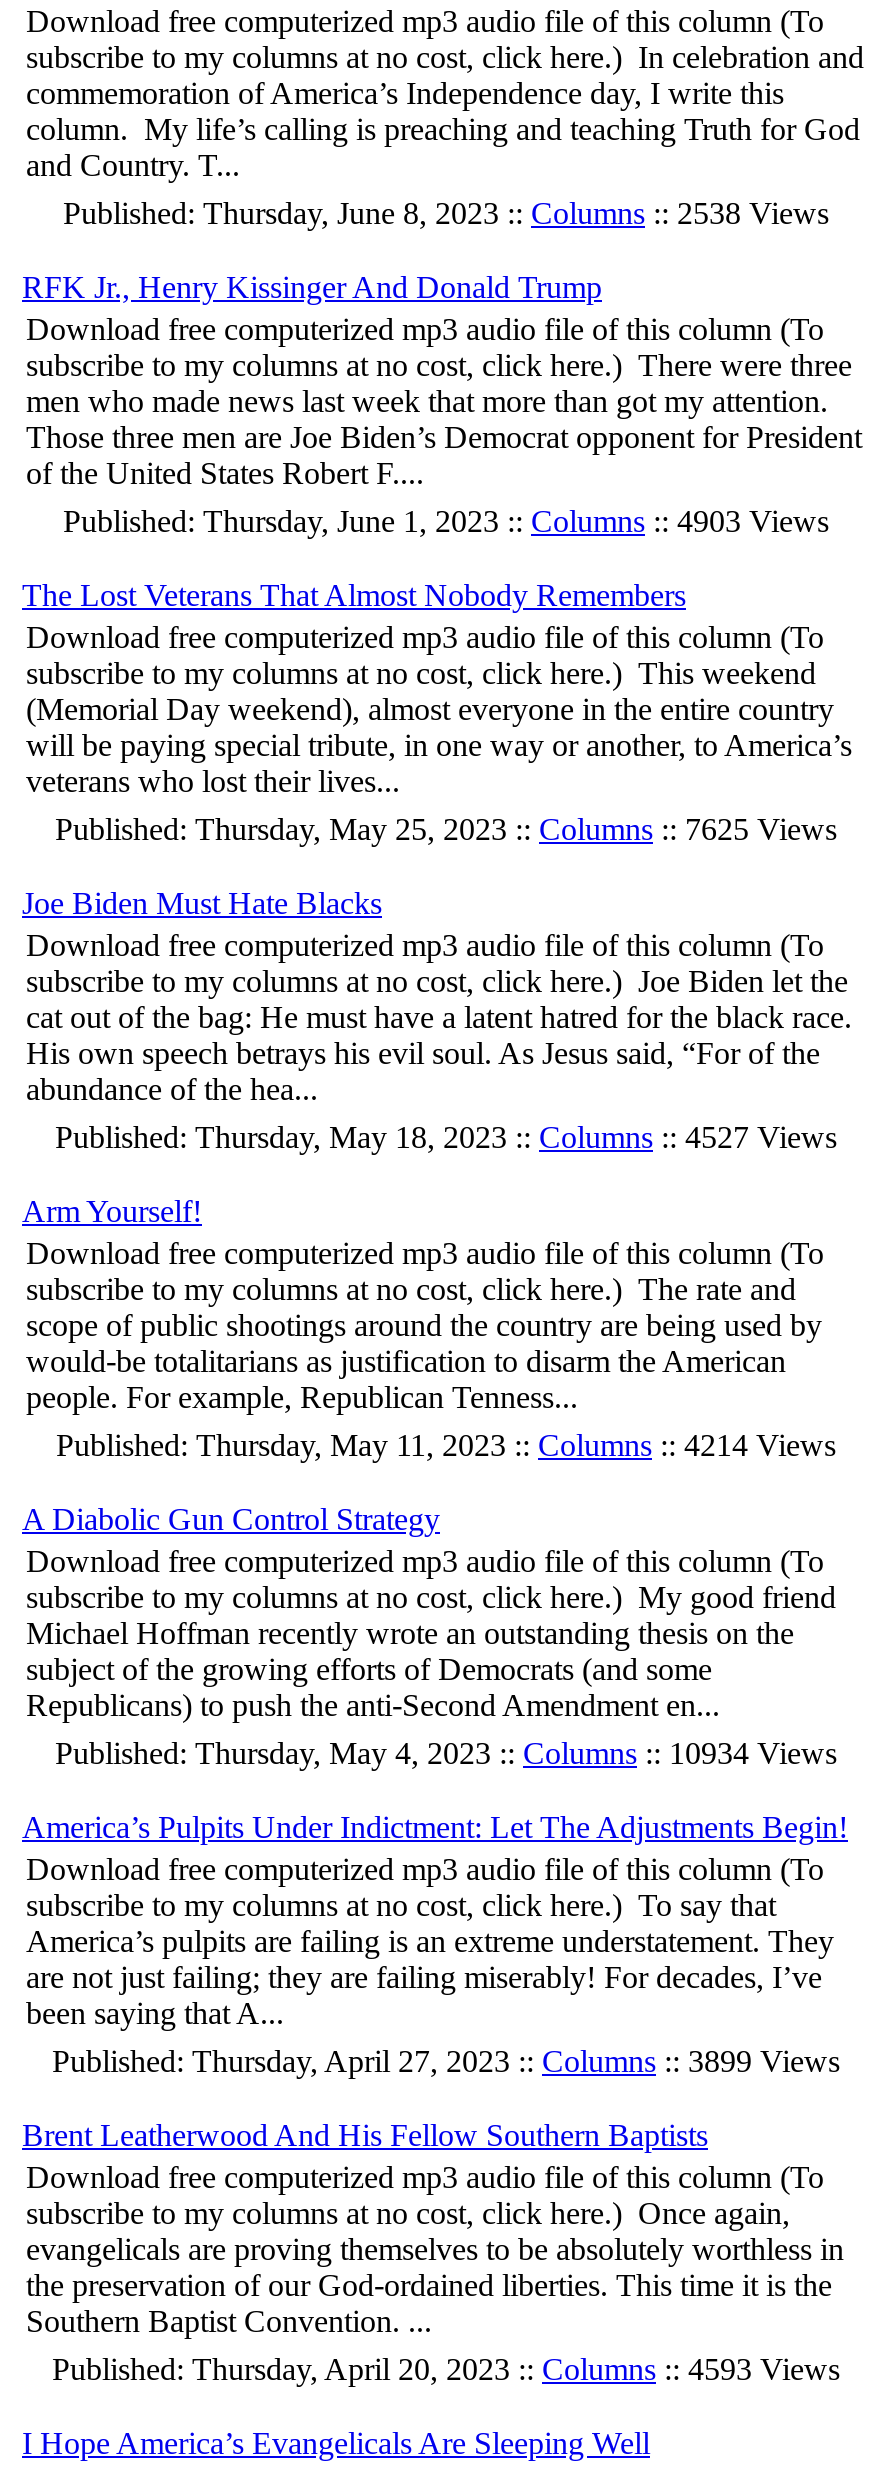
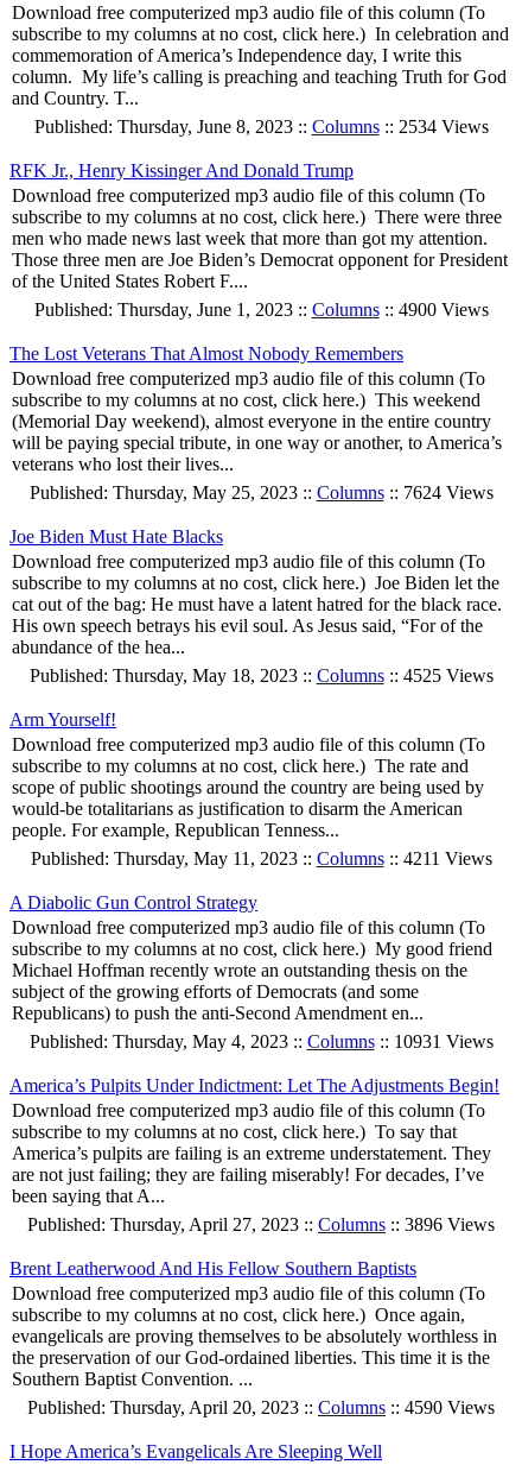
- Published: Thursday, June 8, 2023 :: Columns:: 2538 Views
+ Published: Thursday, June 8, 2023 :: Columns:: 2534 Views

- Published: Thursday, June 1, 2023 :: Columns:: 4903 Views
+ Published: Thursday, June 1, 2023 :: Columns:: 4900 Views

- Published: Thursday, May 25, 2023 :: Columns:: 7625 Views
+ Published: Thursday, May 25, 2023 :: Columns:: 7624 Views

- Published: Thursday, May 18, 2023 :: Columns:: 4527 Views
+ Published: Thursday, May 18, 2023 :: Columns:: 4525 Views

- Published: Thursday, May 11, 2023 :: Columns:: 4214 Views
+ Published: Thursday, May 11, 2023 :: Columns:: 4211 Views

- Published: Thursday, May 4, 2023 :: Columns:: 10934 Views
+ Published: Thursday, May 4, 2023 :: Columns:: 10931 Views

- Published: Thursday, April 27, 2023 :: Columns:: 3899 Views
+ Published: Thursday, April 27, 2023 :: Columns:: 3896 Views

- Published: Thursday, April 20, 2023 :: Columns:: 4593 Views
+ Published: Thursday, April 20, 2023 :: Columns:: 4590 Views
